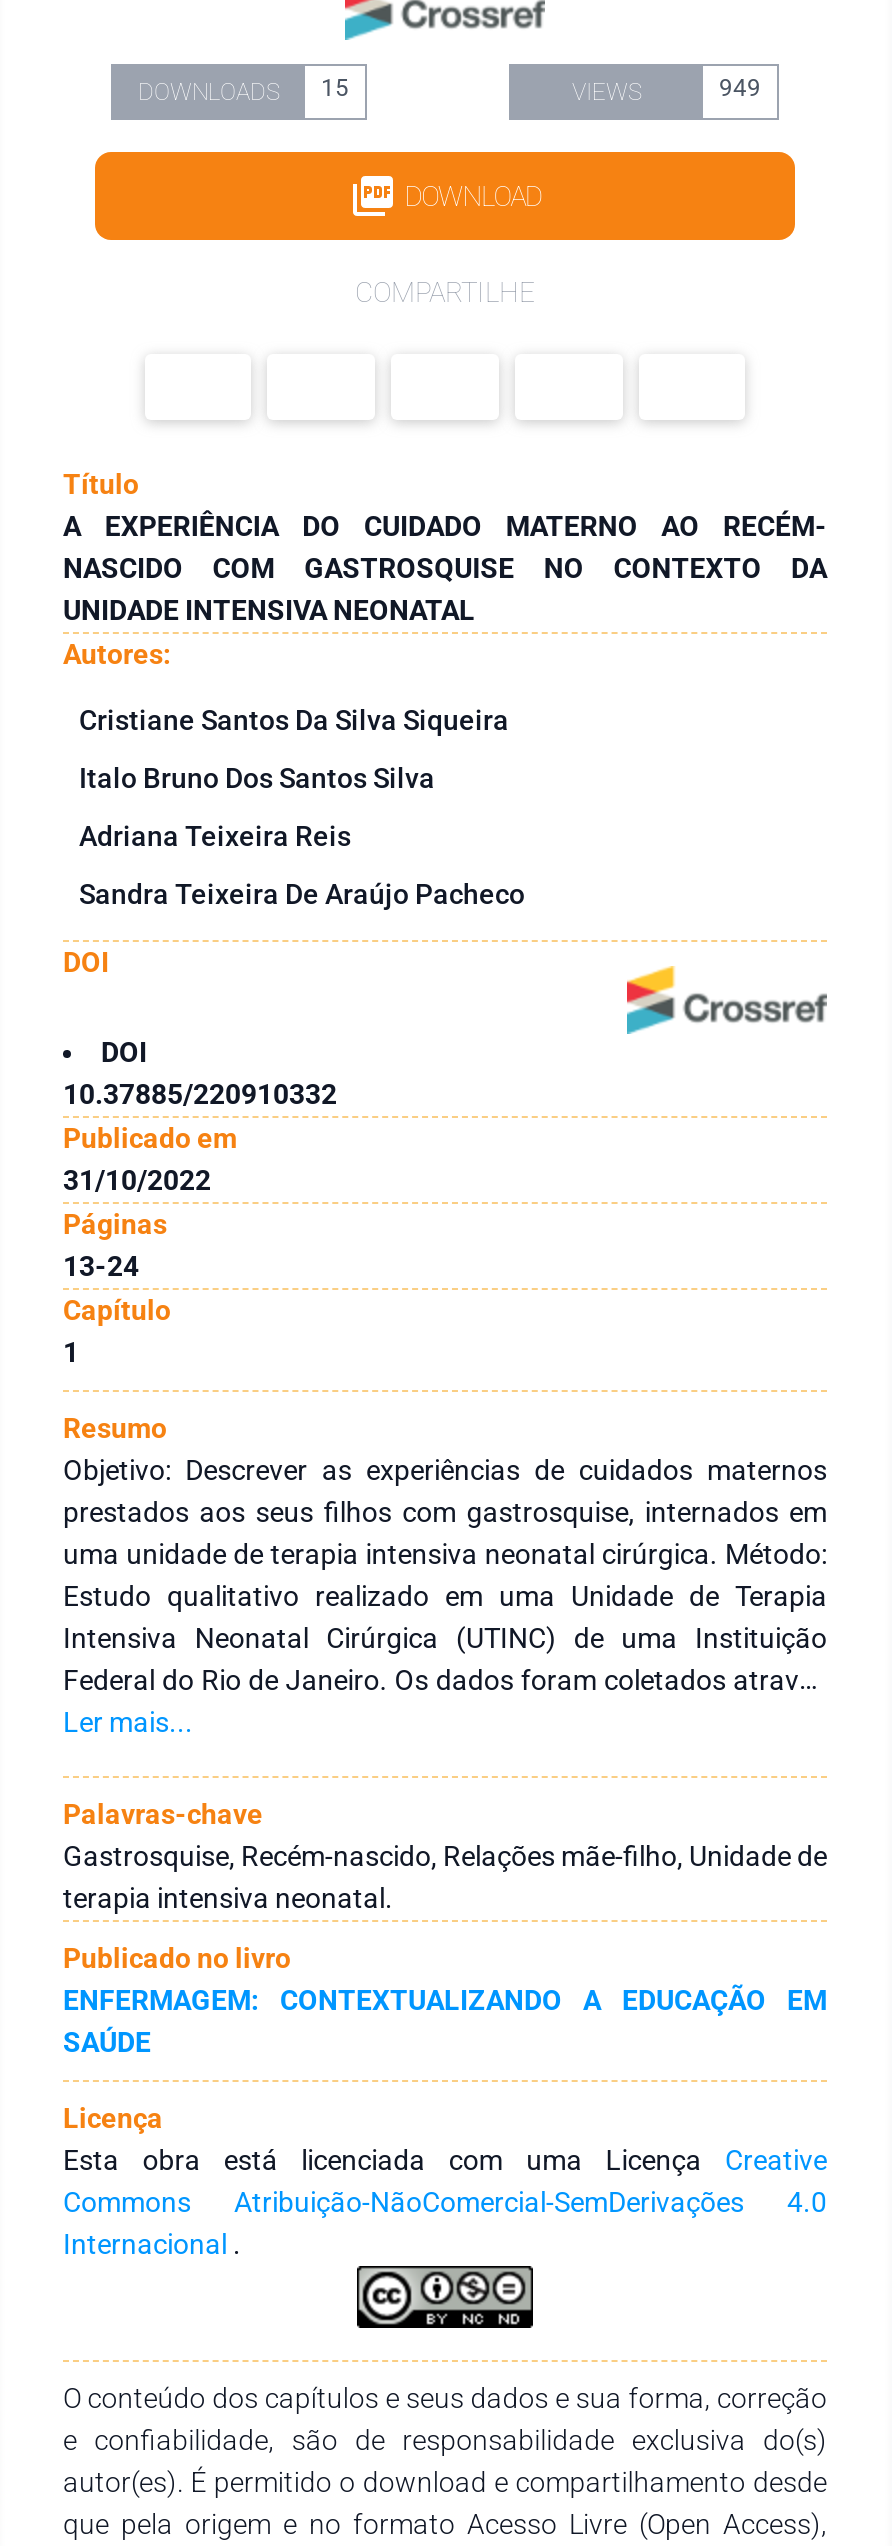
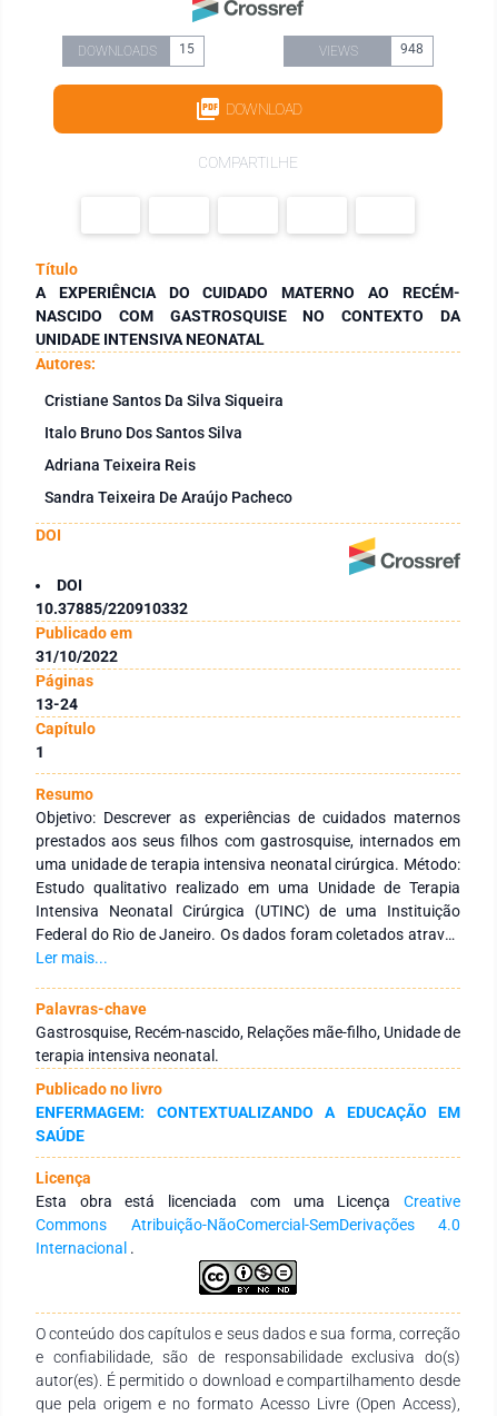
- 949
+ 948
